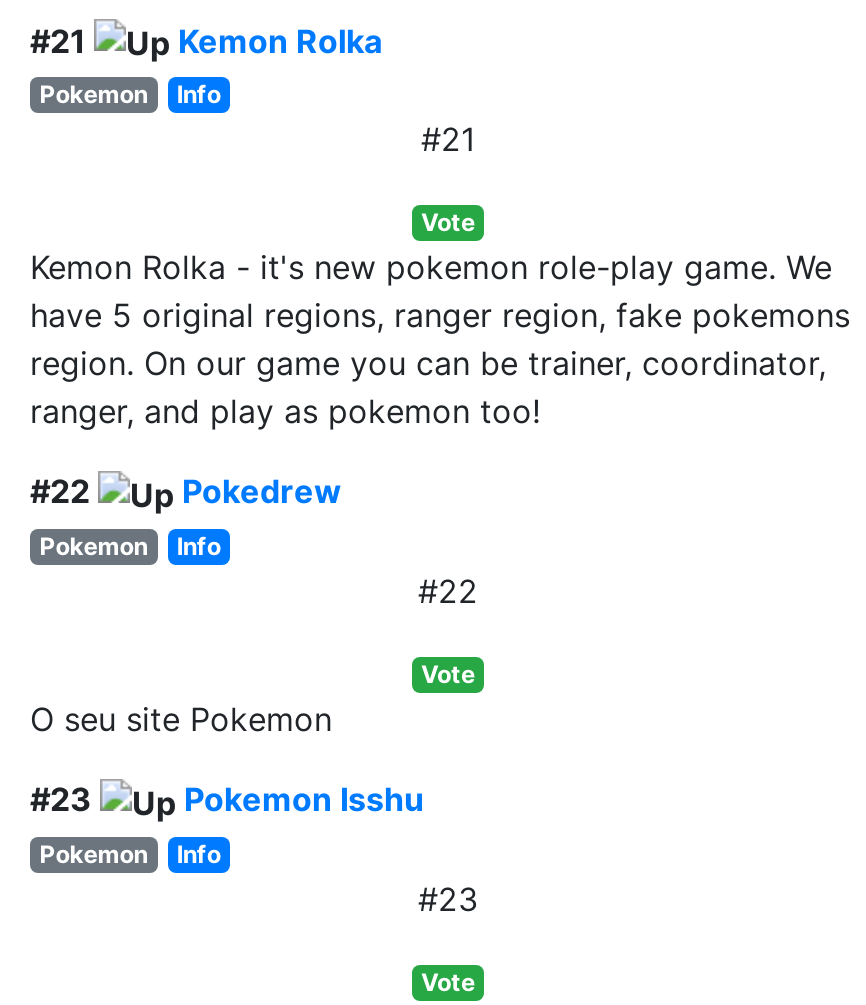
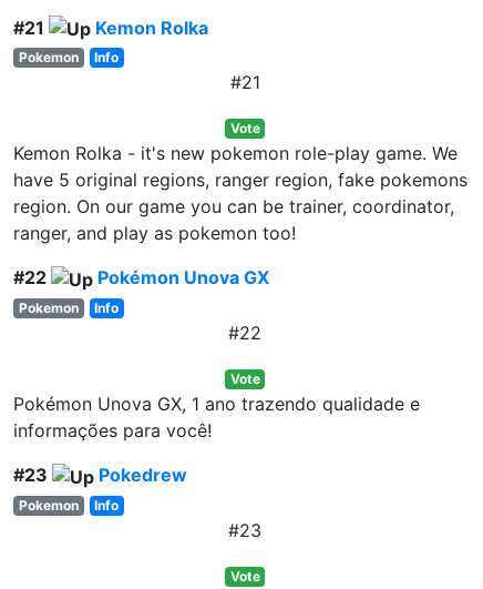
moved down: Pokedrew

+ Pokémon Unova GX

- O seu site Pokemon
+ Pokémon Unova GX, 1 ano trazendo qualidade e
+ informações para você!

- Pokemon Isshu
